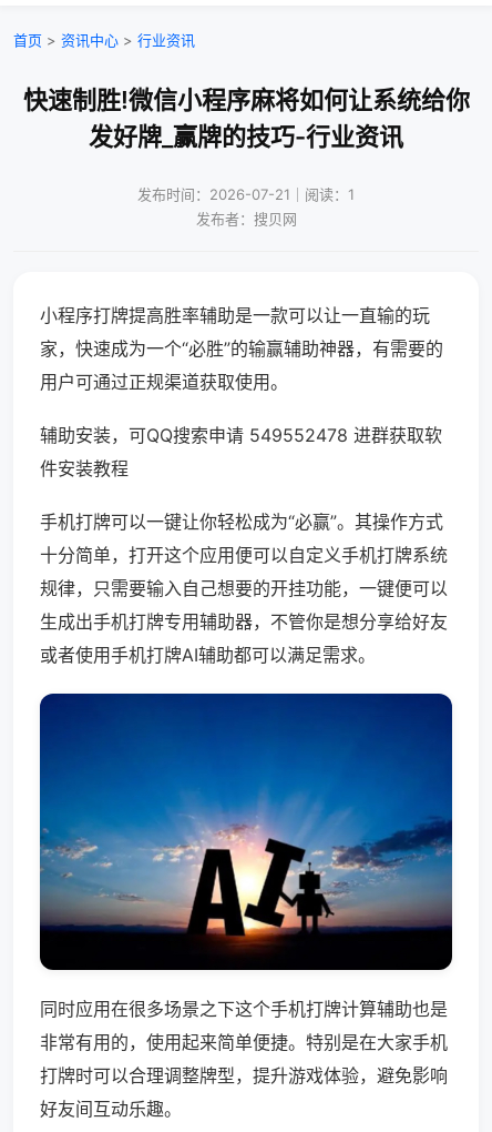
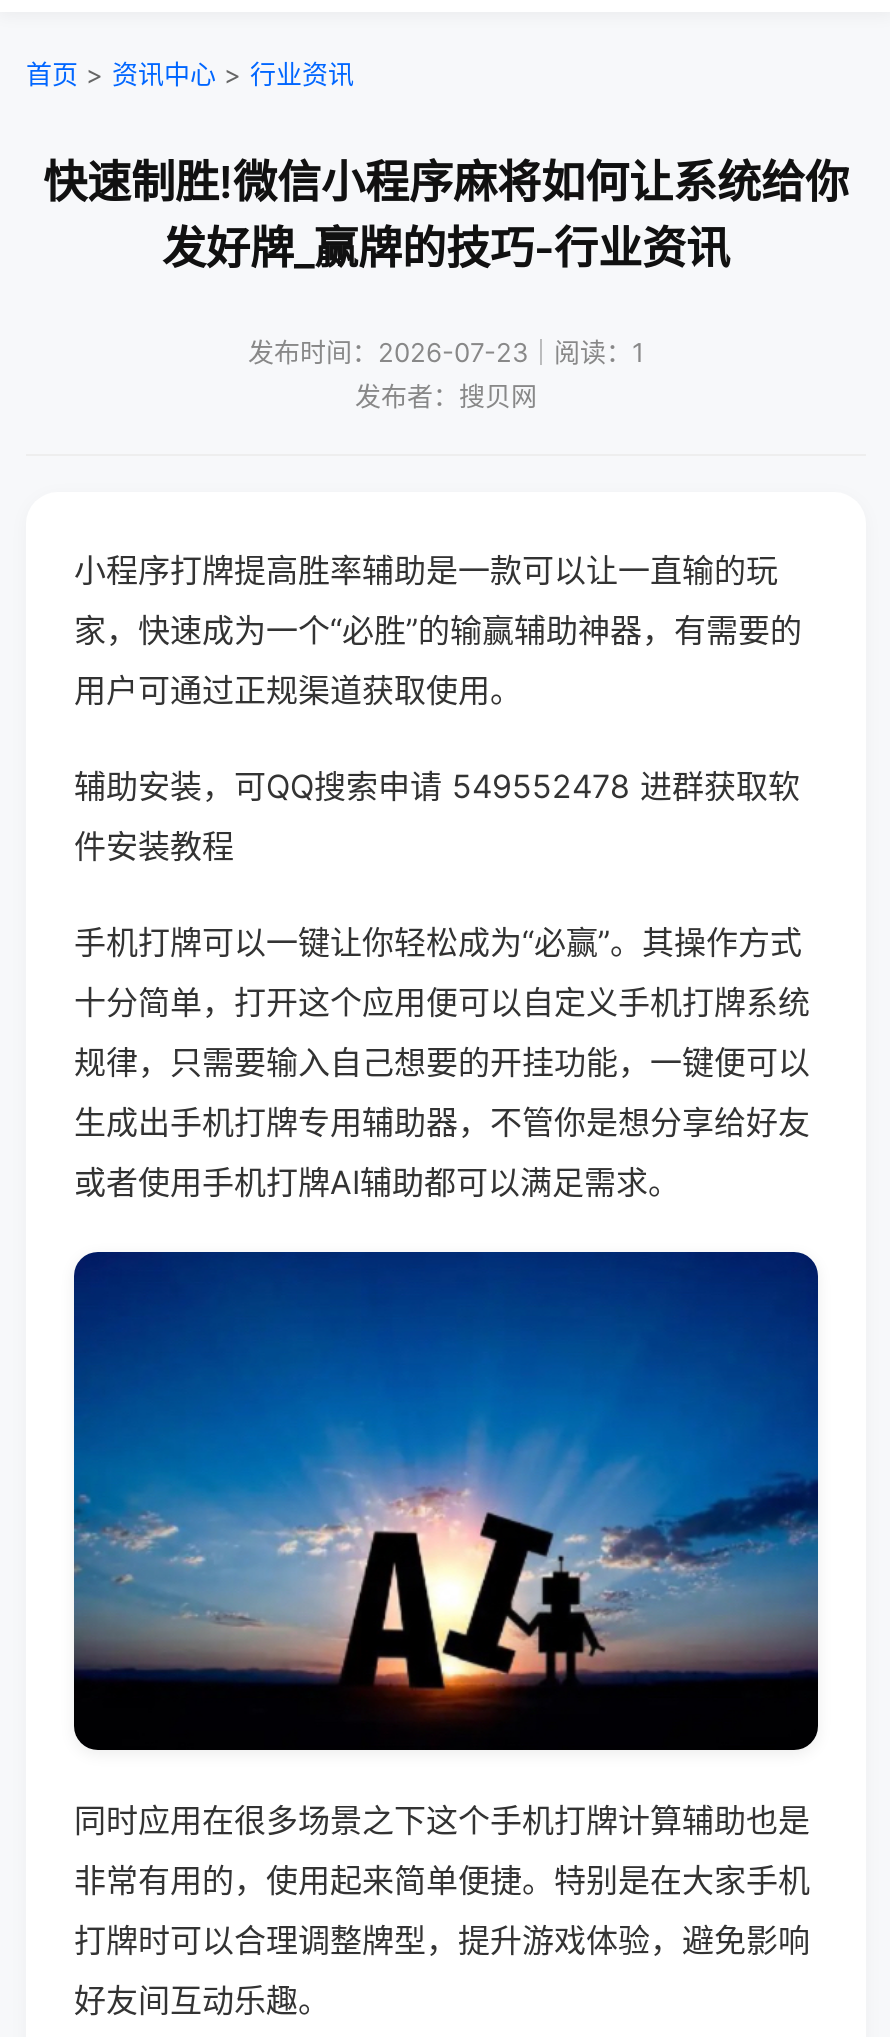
- 发布时间：2026-07-21｜阅读：1
+ 发布时间：2026-07-23｜阅读：1
